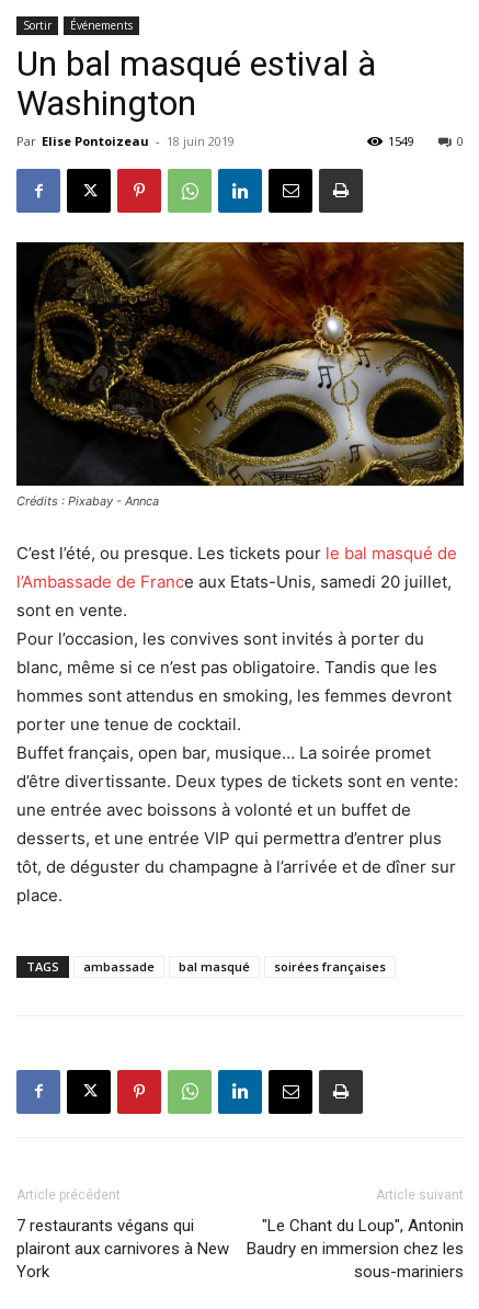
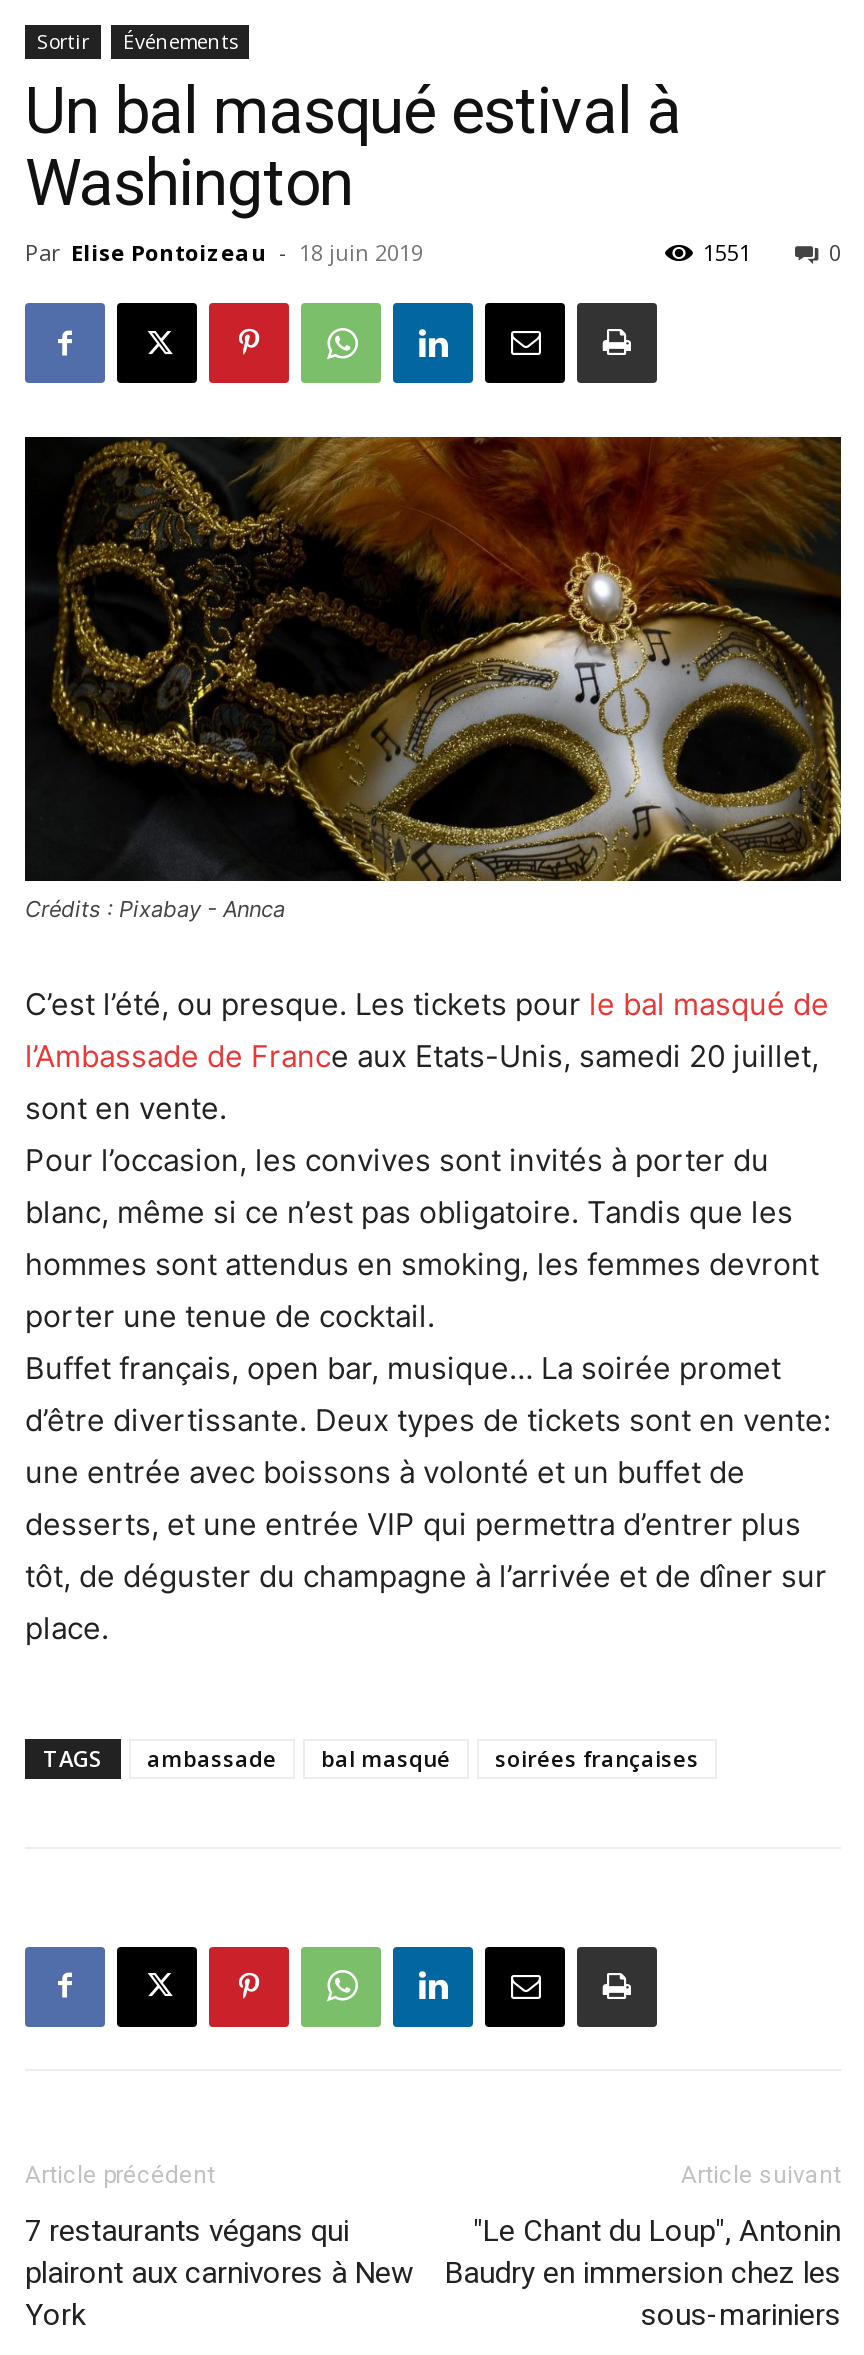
- 1549
+ 1551
